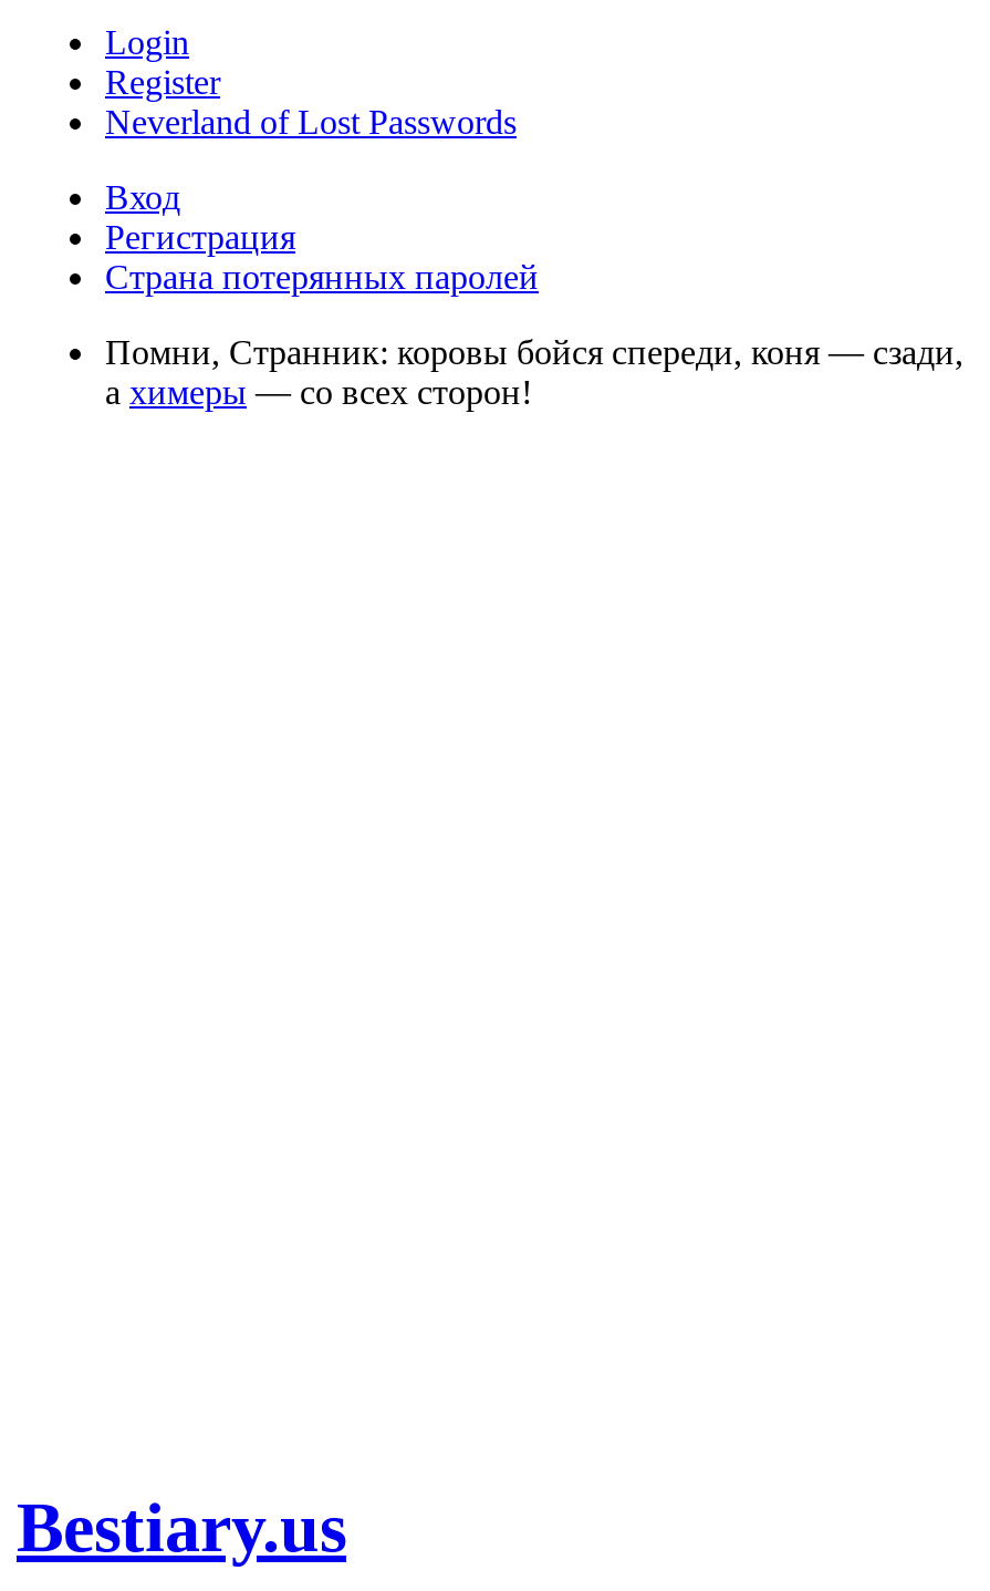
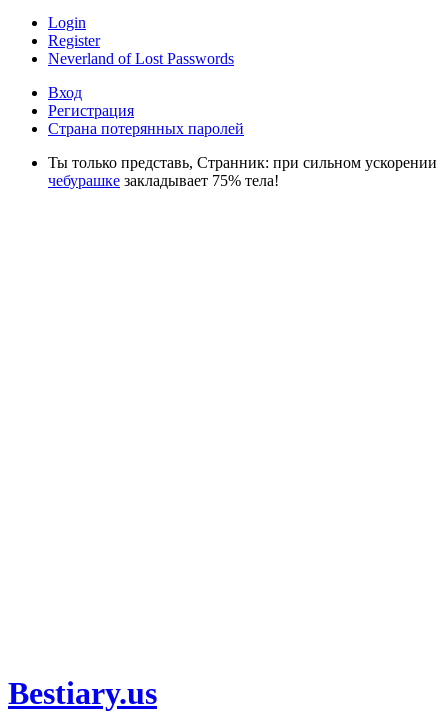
- Помни, Странник: коровы бойся спереди, коня — сзади,
- а химеры — со всех сторон!
+ Ты только представь, Странник: при сильном ускорении
+ чебурашке закладывает 75% тела!
